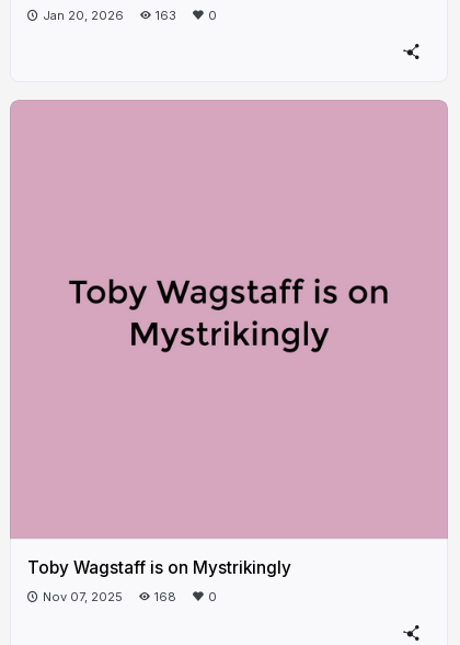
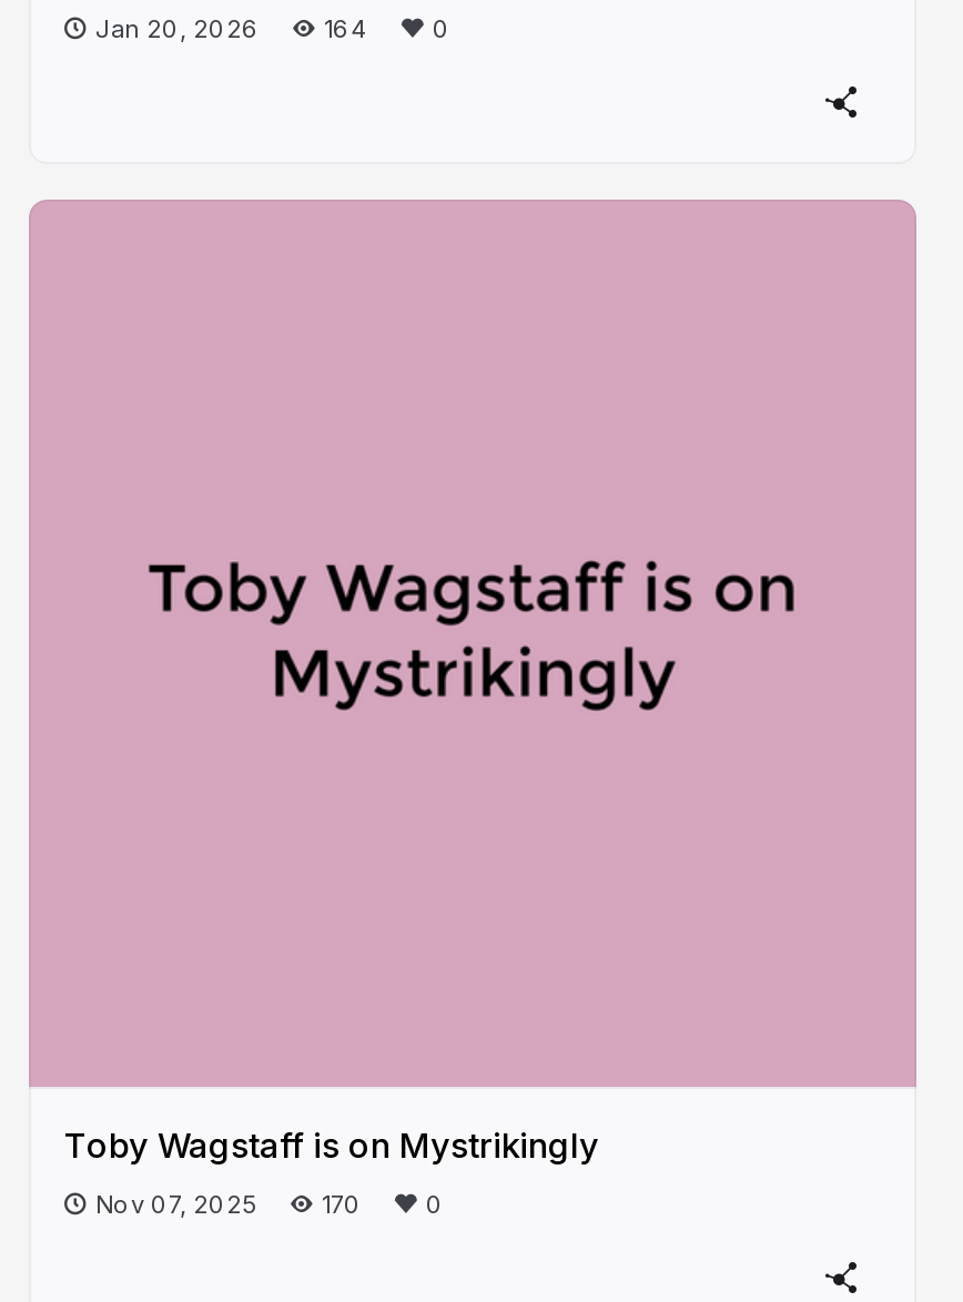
- 163
+ 164

- 168
+ 170
